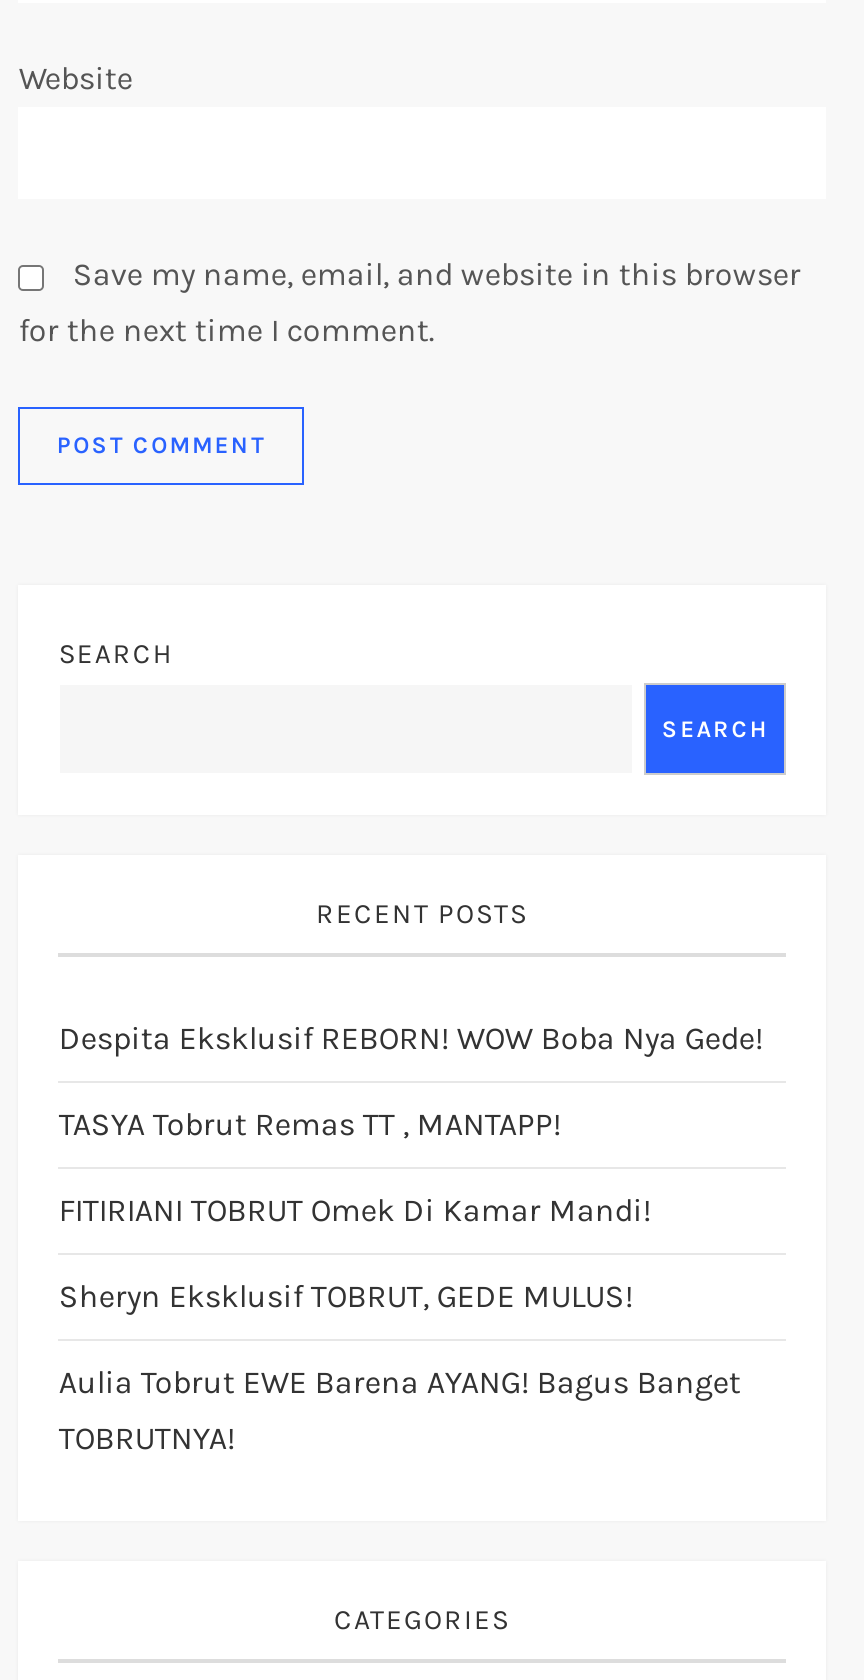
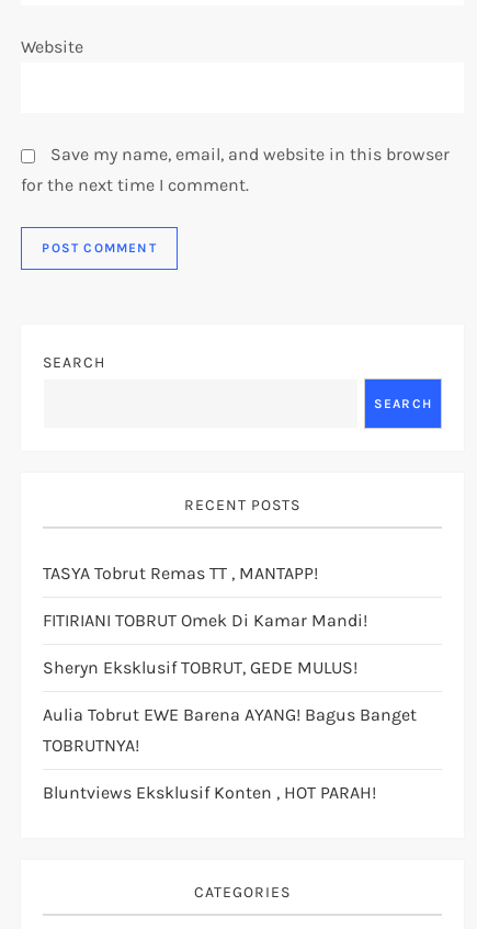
- Despita Eksklusif REBORN! WOW Boba Nya Gede!

moved up: TASYA Tobrut Remas TT , MANTAPP! | FITIRIANI TOBRUT Omek Di Kamar Mandi! | Sheryn Eksklusif TOBRUT, GEDE MULUS! | Aulia Tobrut EWE Barena AYANG! Bagus Banget | TOBRUTNYA!

+ Bluntviews Eksklusif Konten , HOT PARAH!
